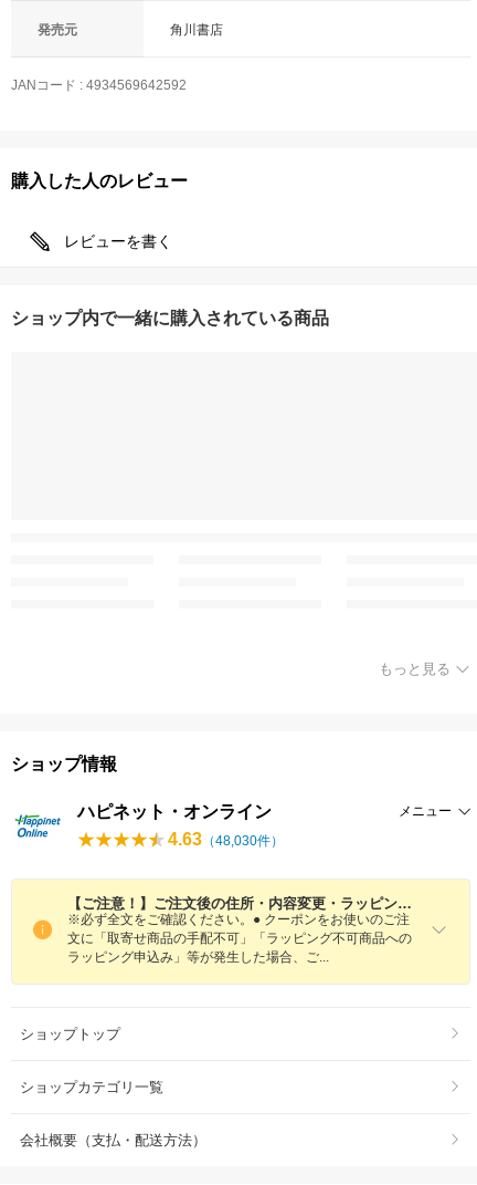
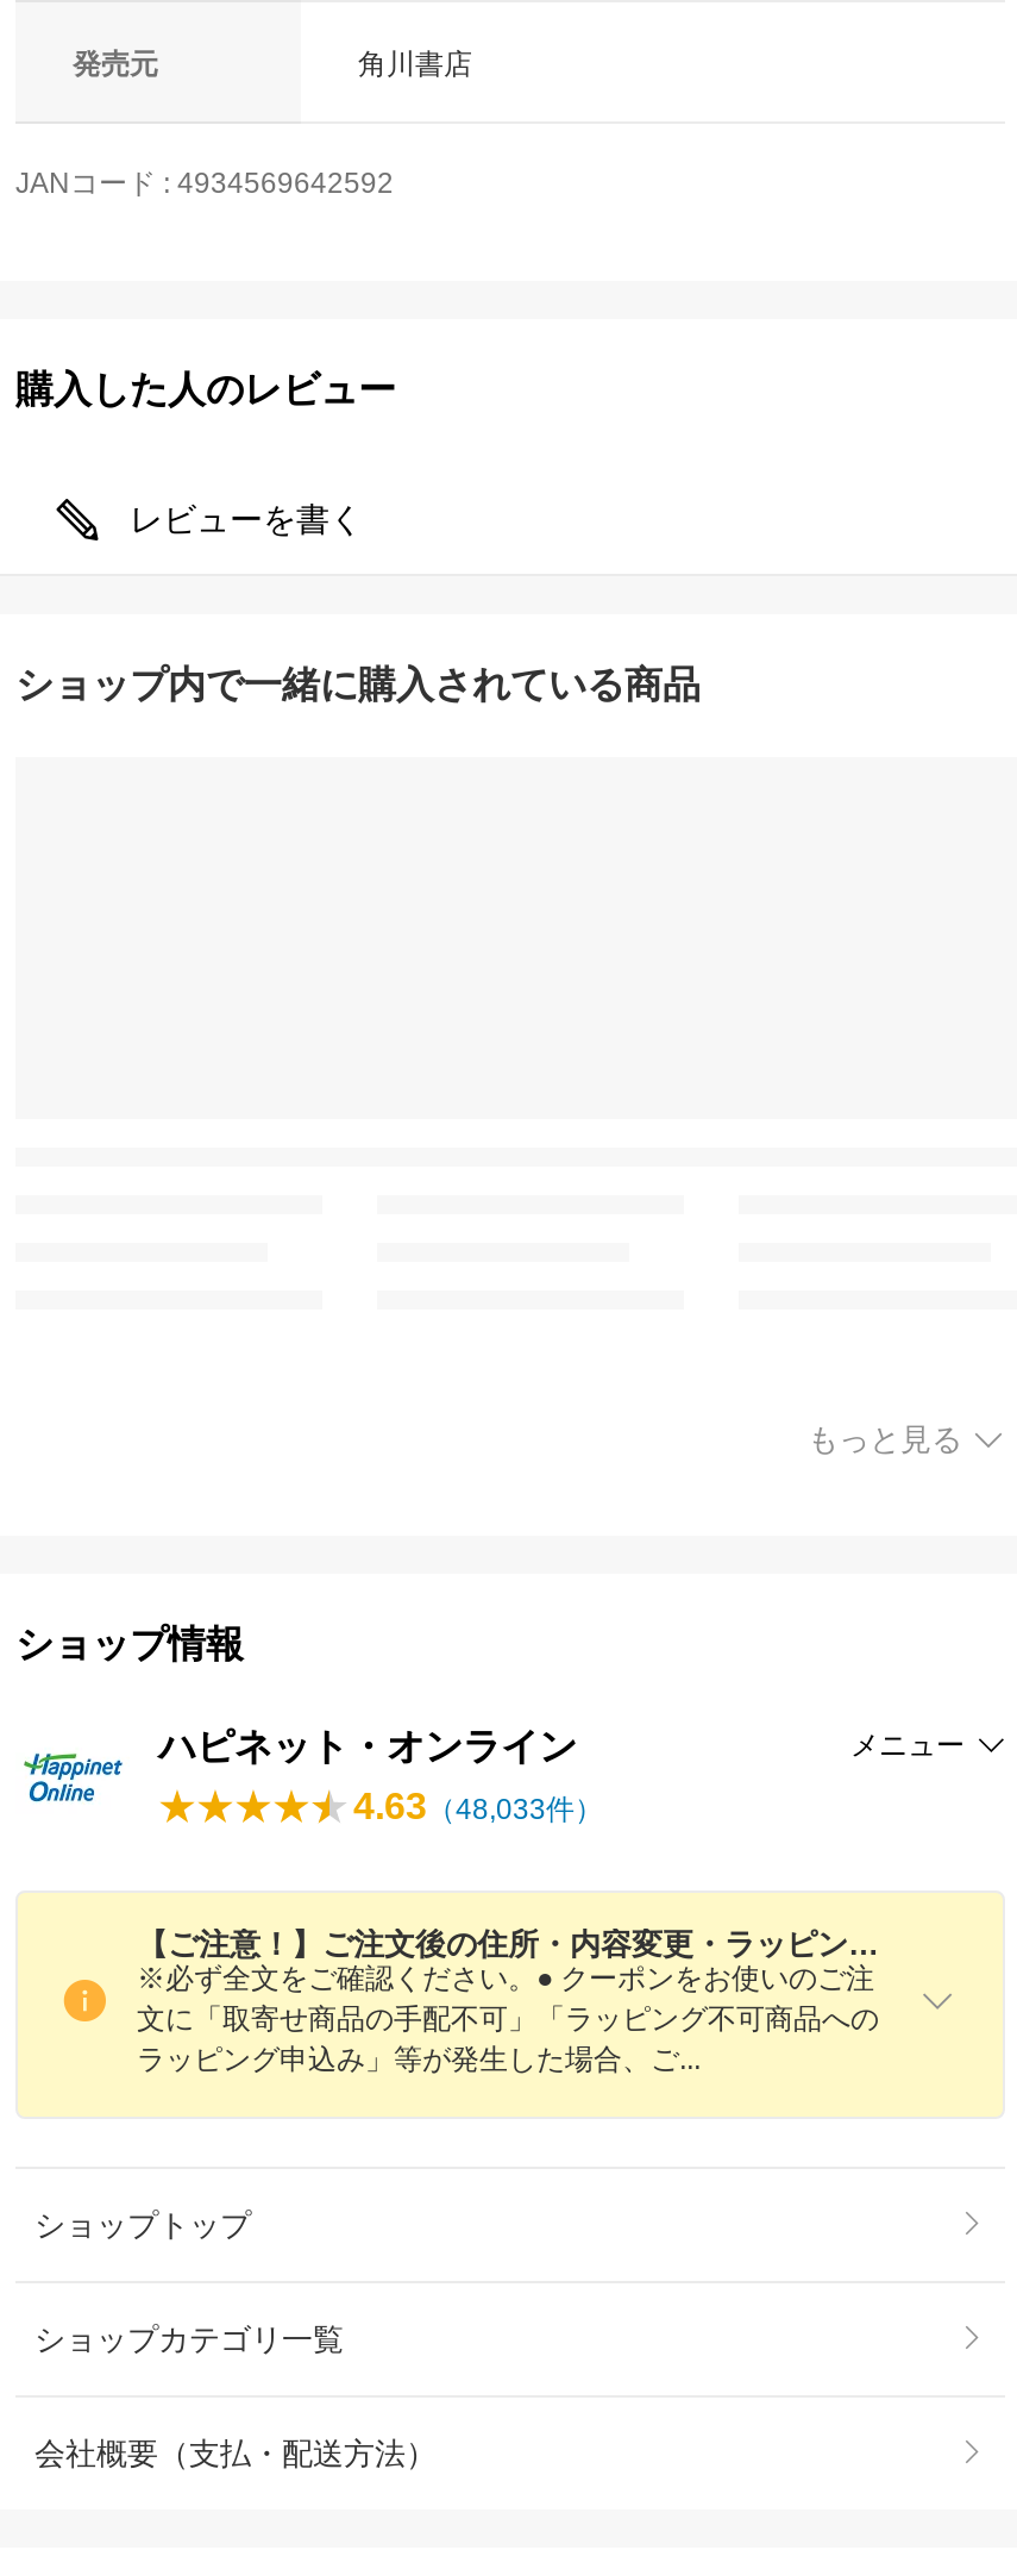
- 4.63（48,030件）
+ 4.63（48,033件）
